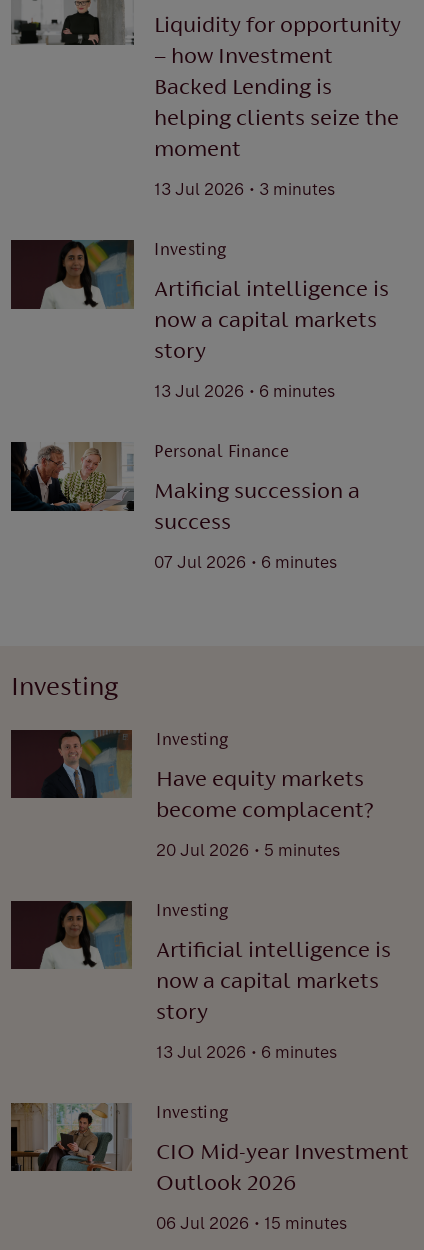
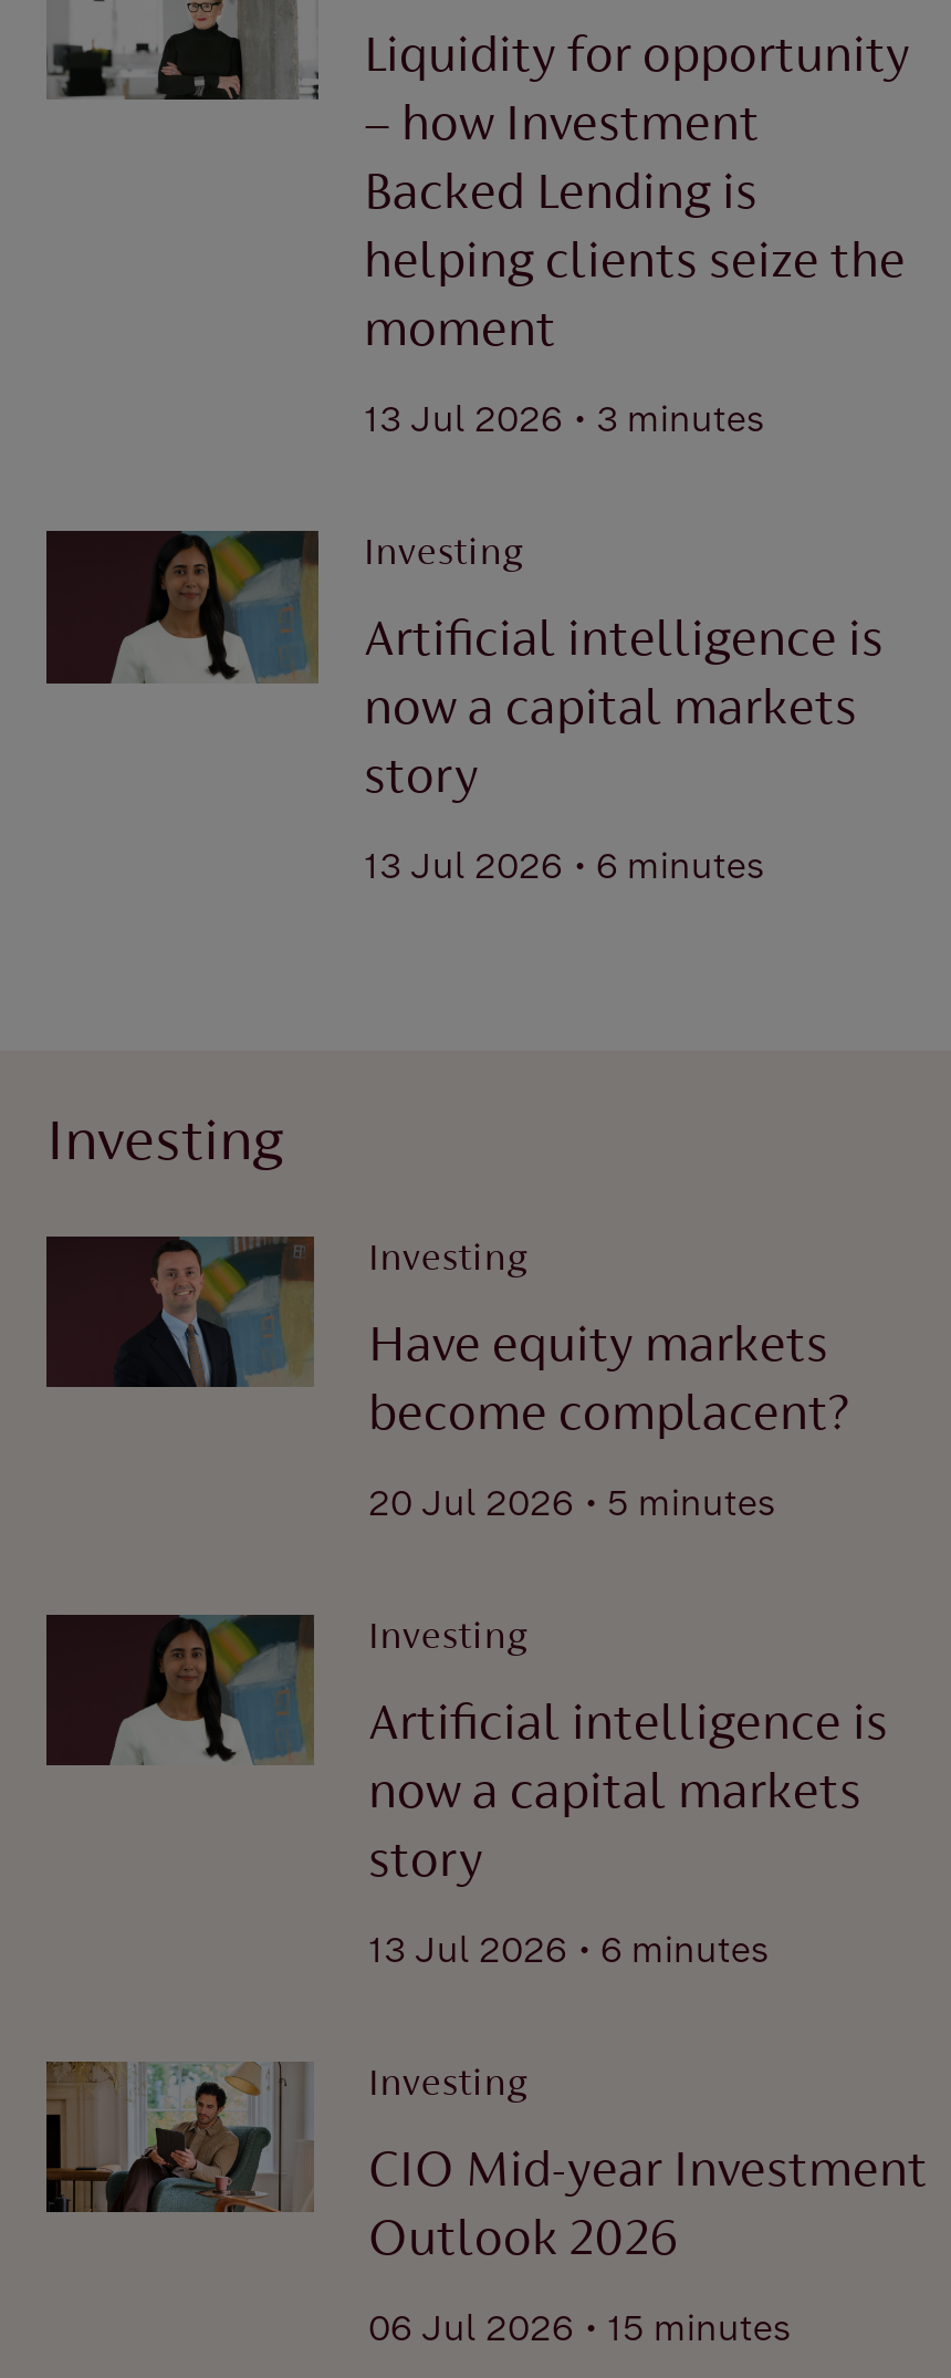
- [image]
- Personal Finance
- Making succession a
- success
- 07 Jul 2026. 6 minutes
